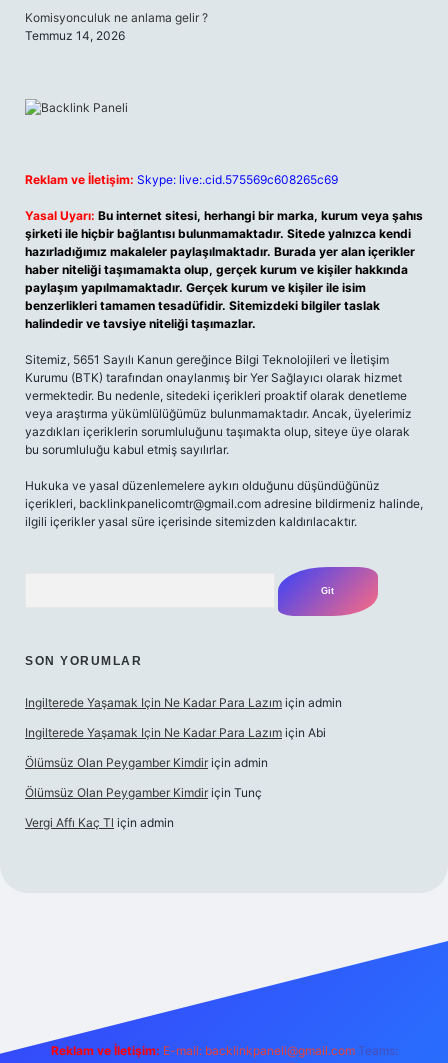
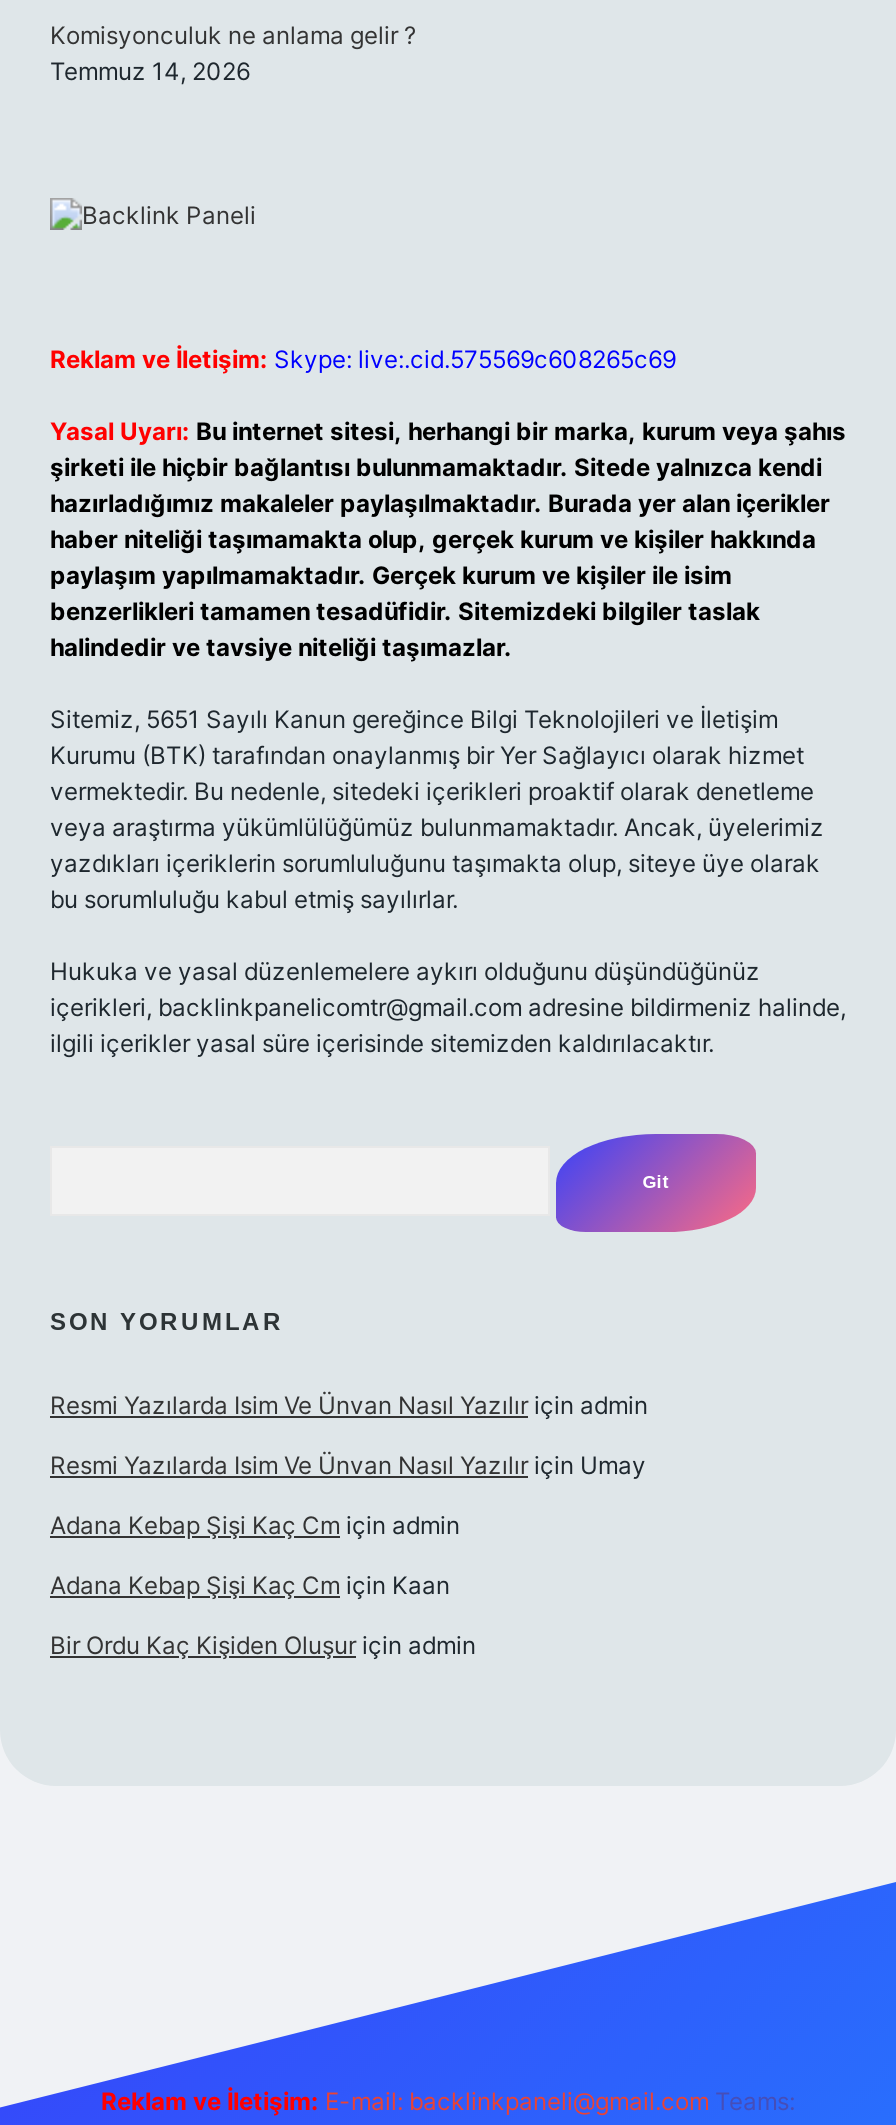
- Ingilterede Yaşamak Için Ne Kadar Para Lazım için admin
+ Resmi Yazılarda Isim Ve Ünvan Nasıl Yazılır için admin

- Ingilterede Yaşamak Için Ne Kadar Para Lazım için Abi
+ Resmi Yazılarda Isim Ve Ünvan Nasıl Yazılır için Umay

- Ölümsüz Olan Peygamber Kimdir için admin
+ Adana Kebap Şişi Kaç Cm için admin

- Ölümsüz Olan Peygamber Kimdir için Tunç
+ Adana Kebap Şişi Kaç Cm için Kaan

- Vergi Affı Kaç Tl için admin
+ Bir Ordu Kaç Kişiden Oluşur için admin
